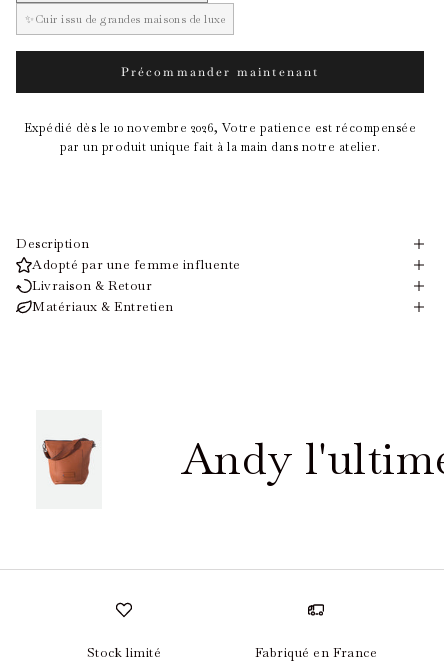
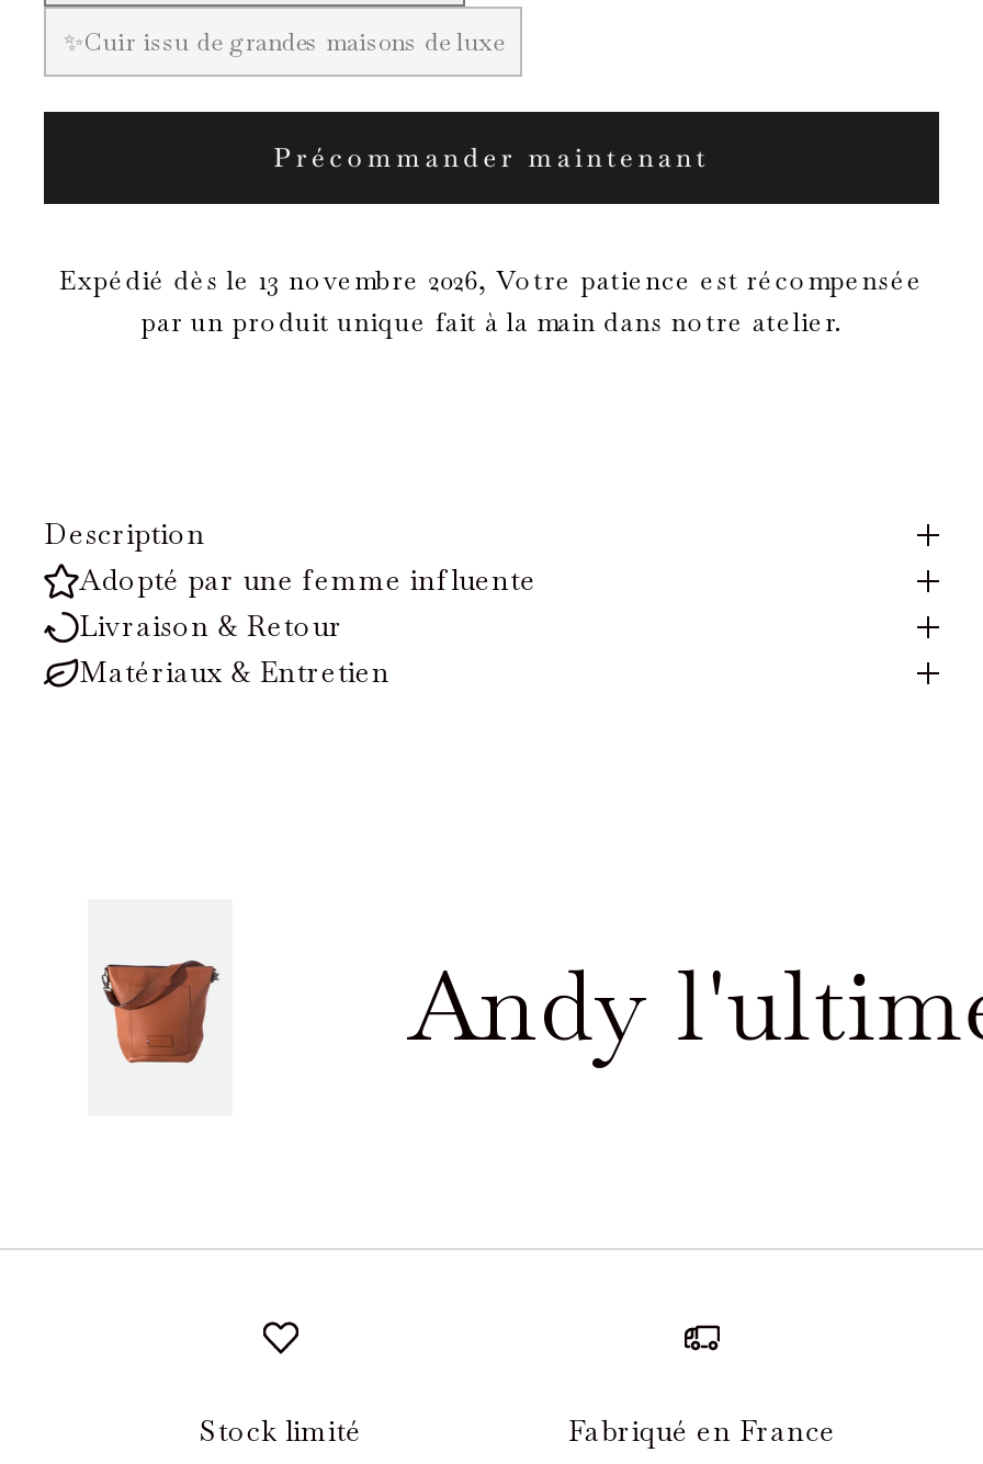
- Expédié dès le 10 novembre 2026, Votre patience est récompensée
+ Expédié dès le 13 novembre 2026, Votre patience est récompensée
